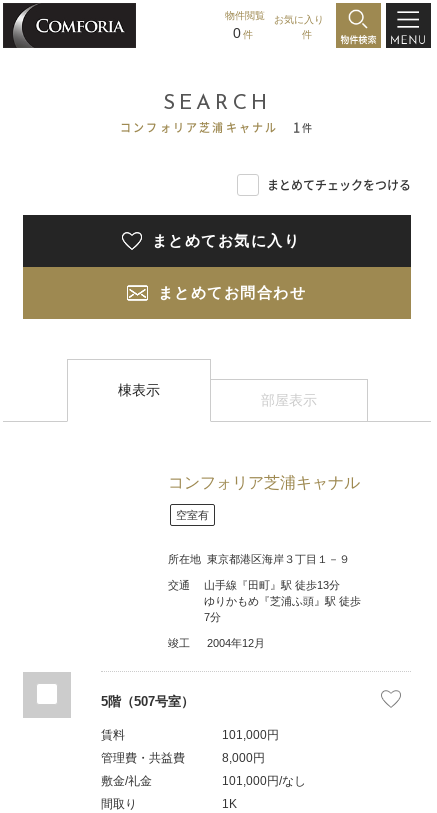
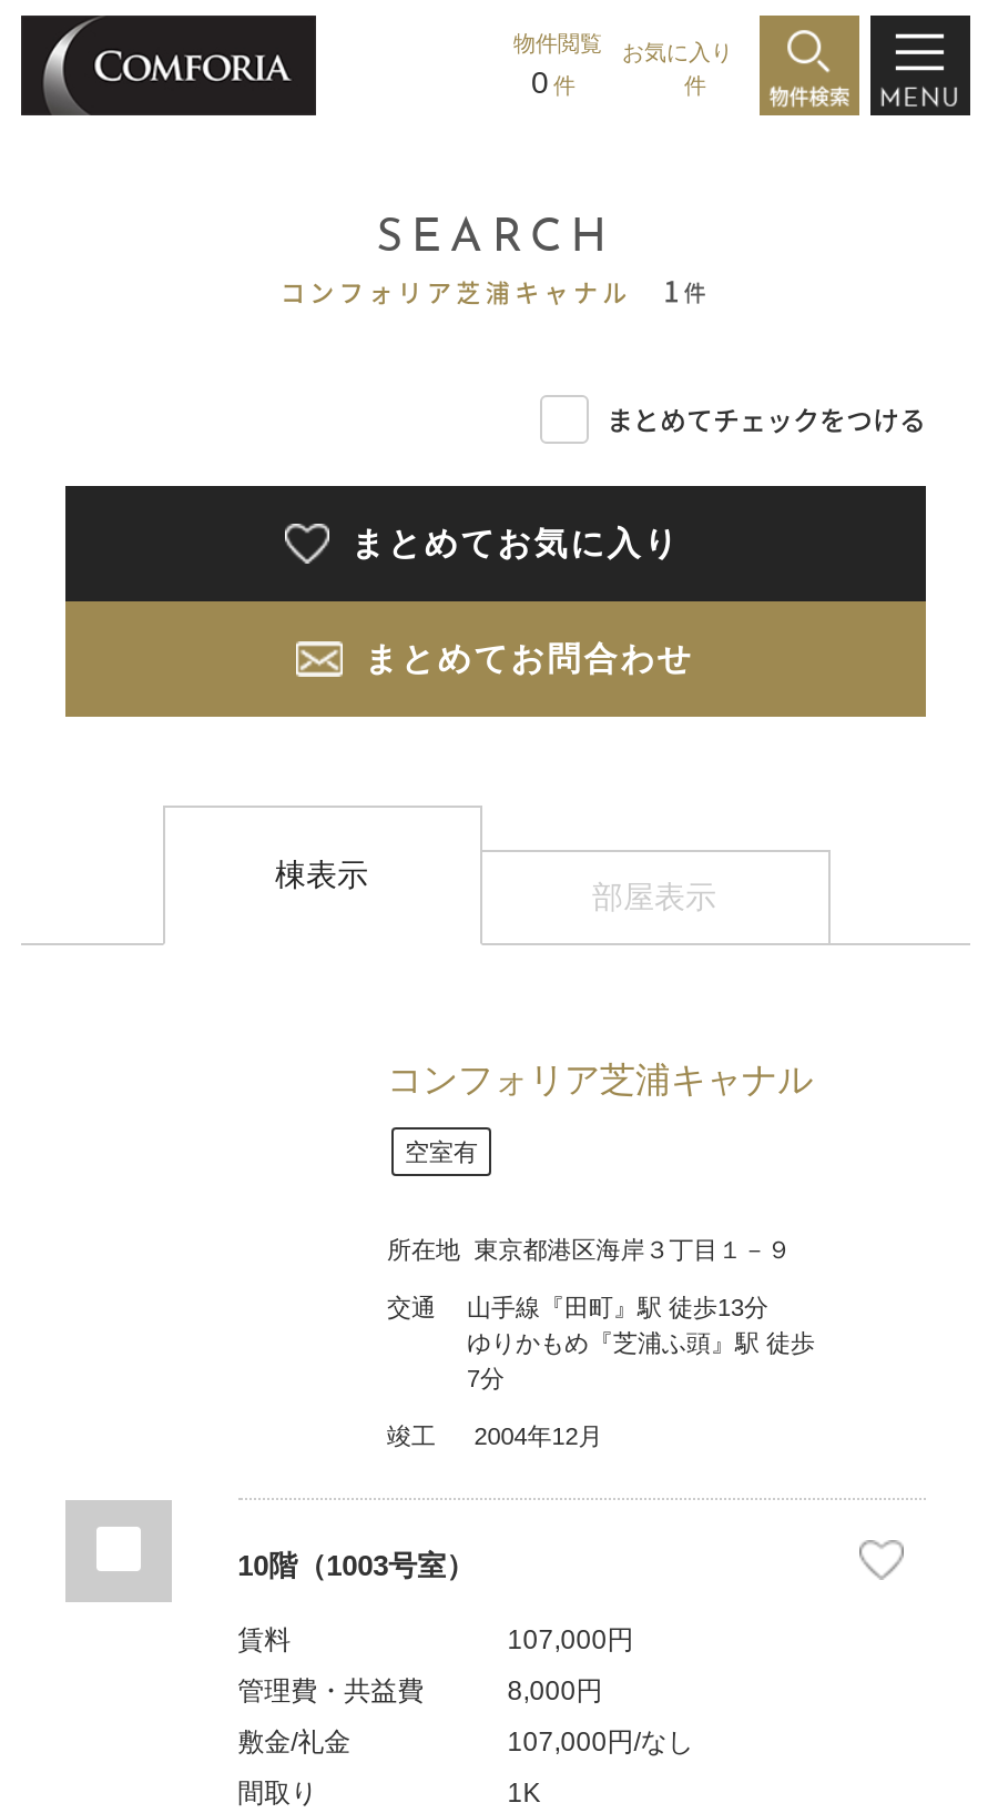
- 5階（507号室）
+ 10階（1003号室）

- 101,000円
+ 107,000円

- 101,000円/なし
+ 107,000円/なし
